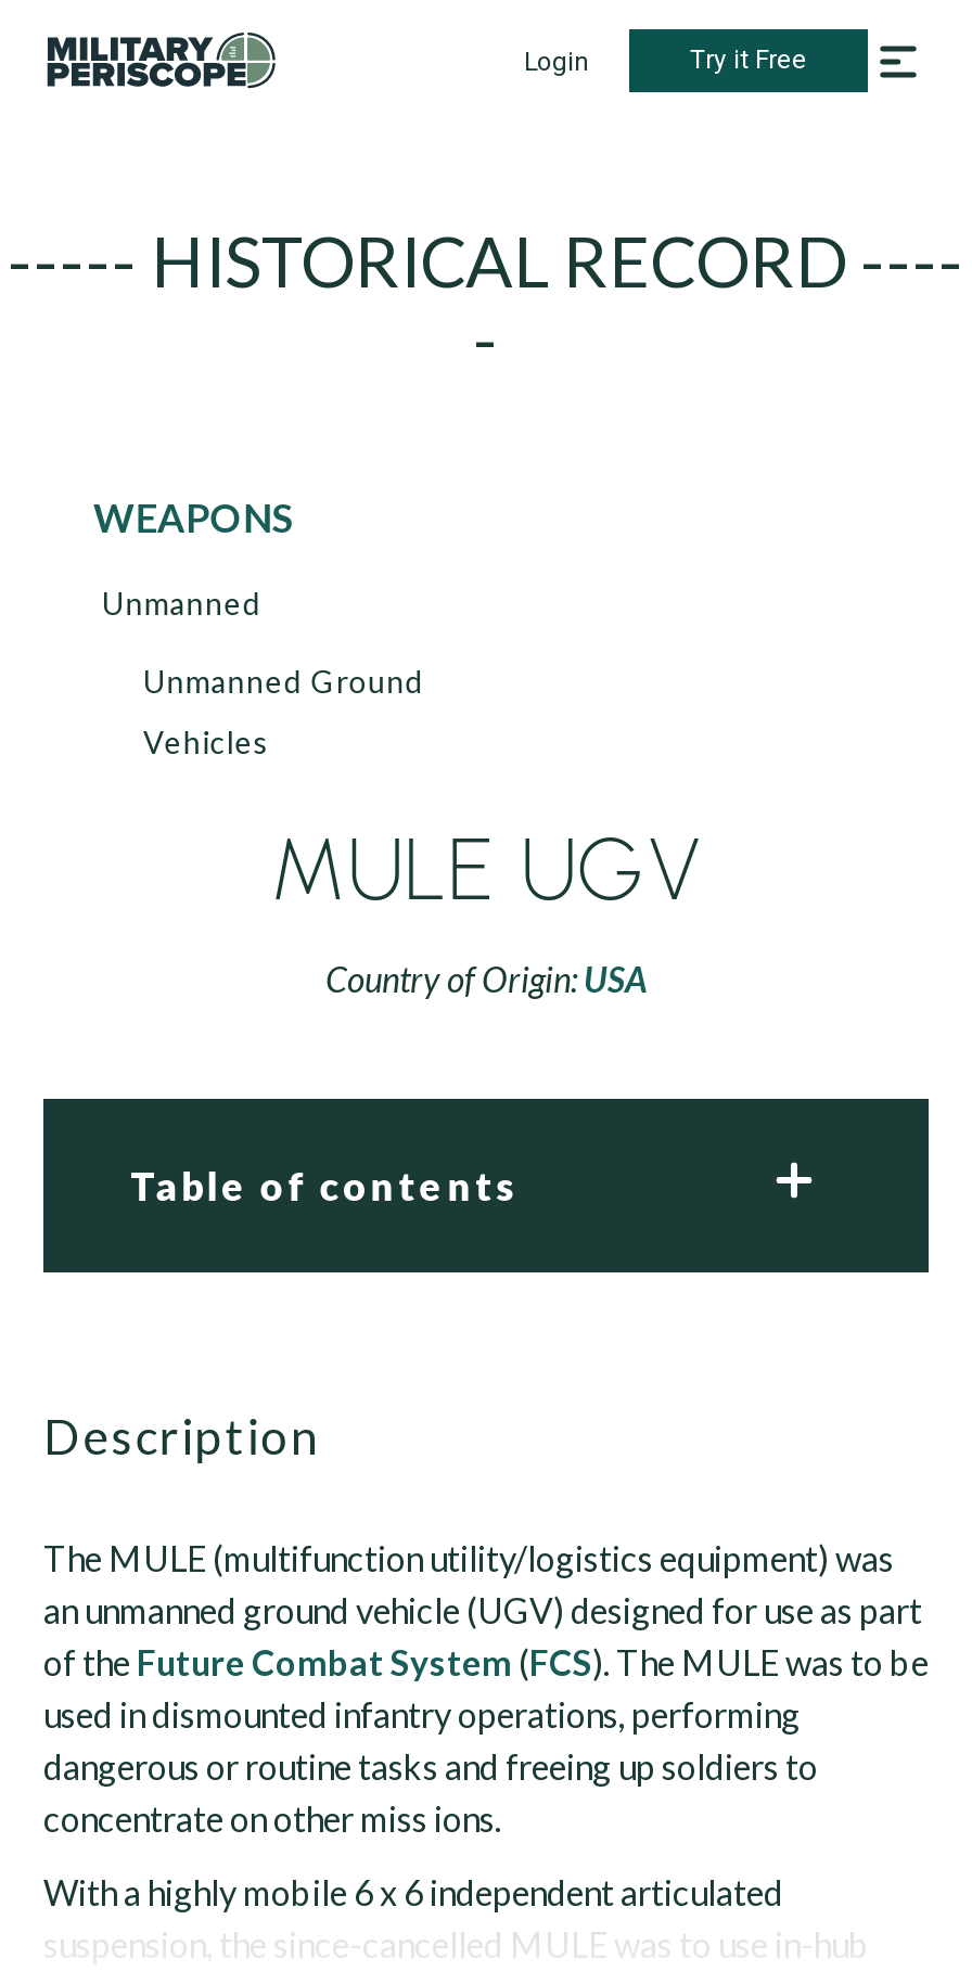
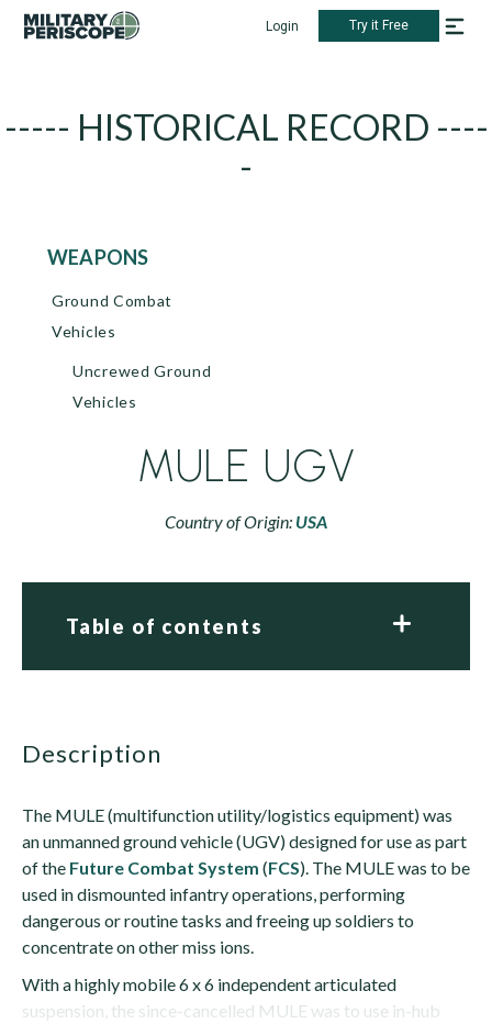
- Unmanned
- Unmanned Ground
+ Ground Combat
+ Vehicles
+ Uncrewed Ground
